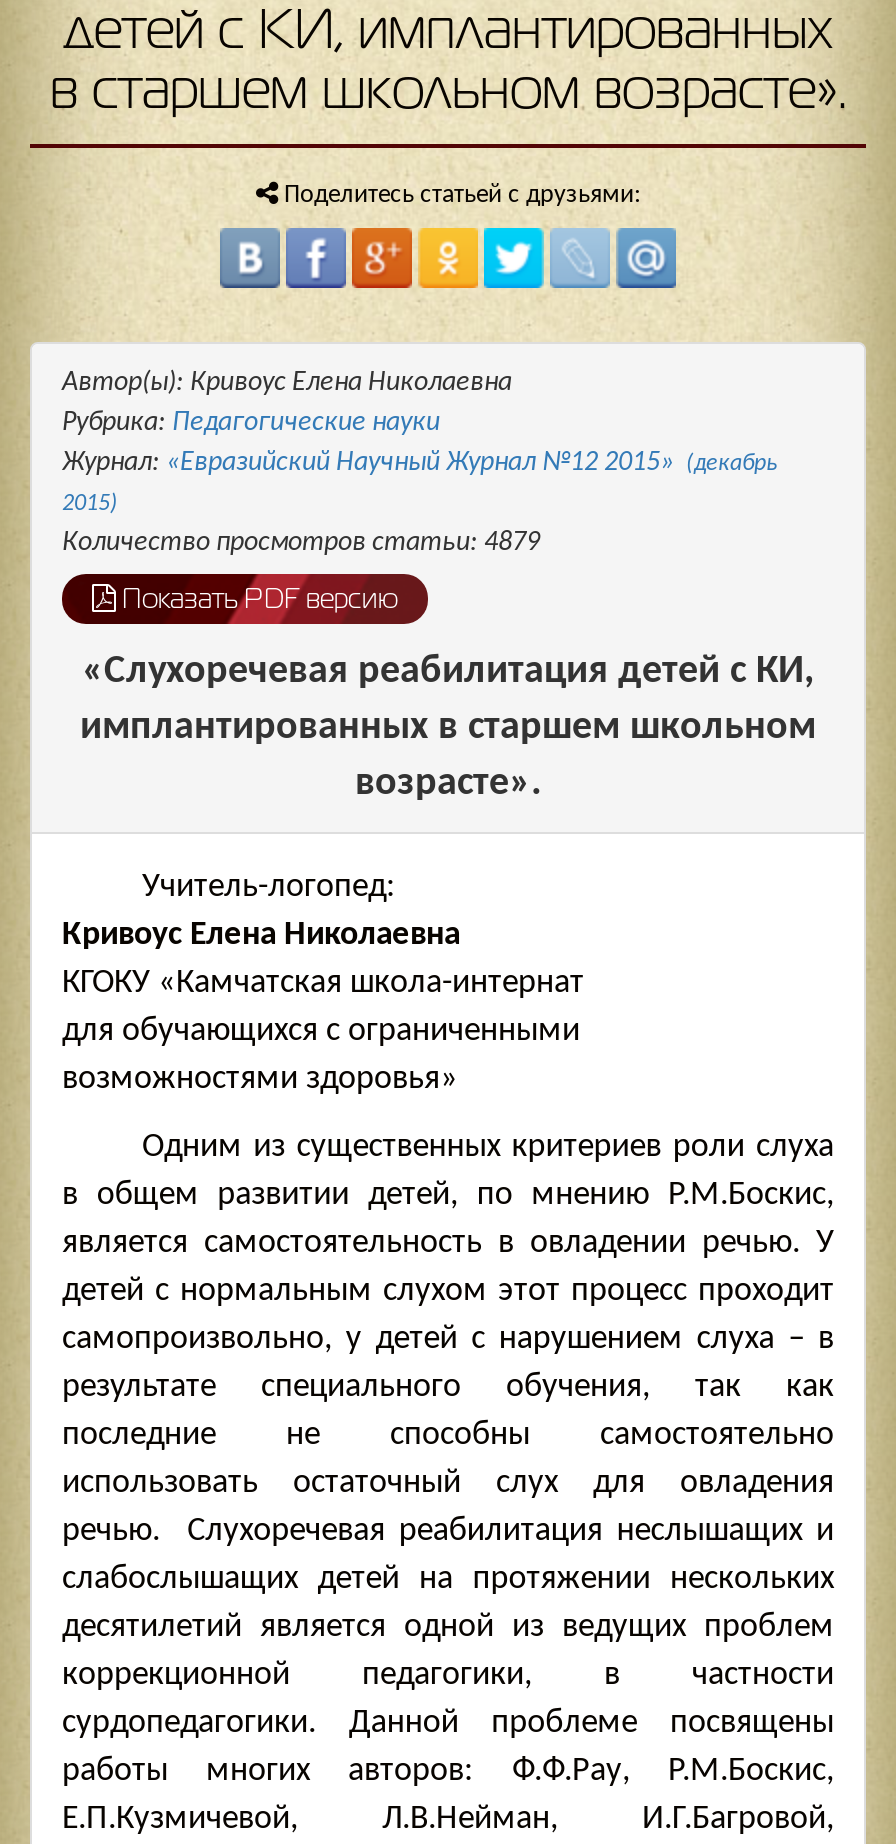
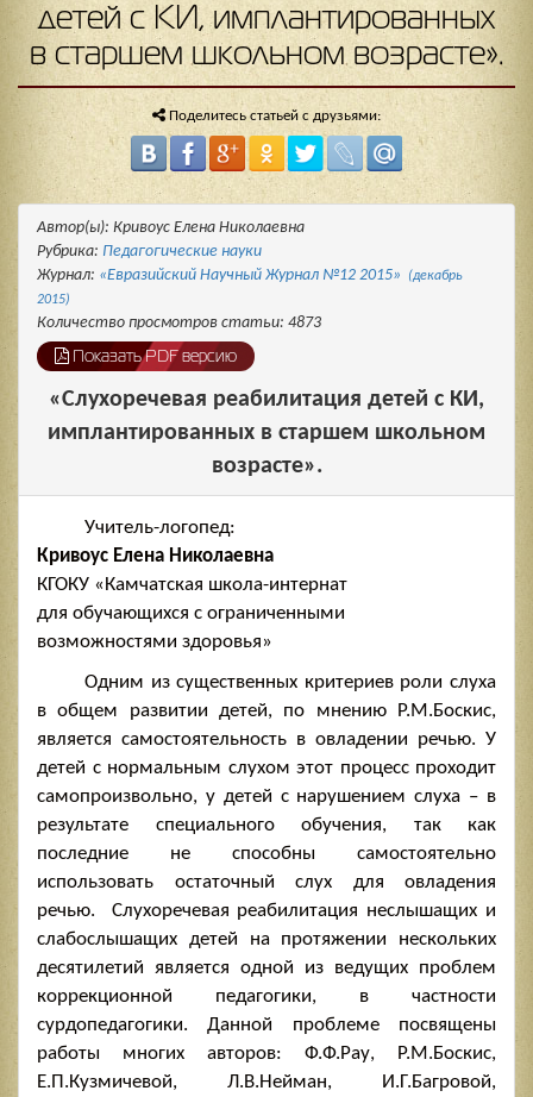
- Количество просмотров статьи: 4879
+ Количество просмотров статьи: 4873
